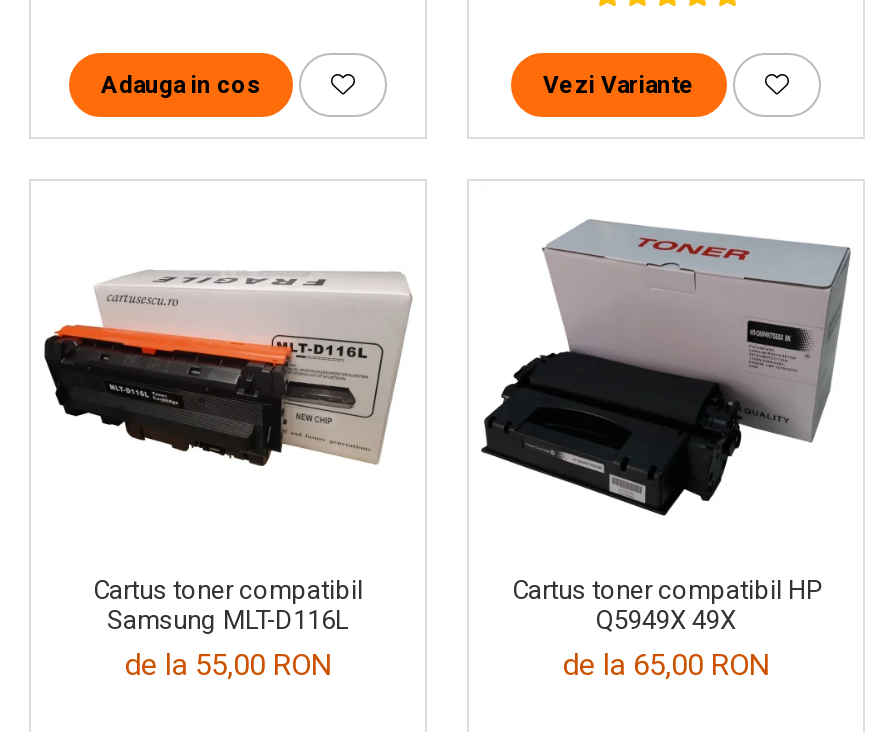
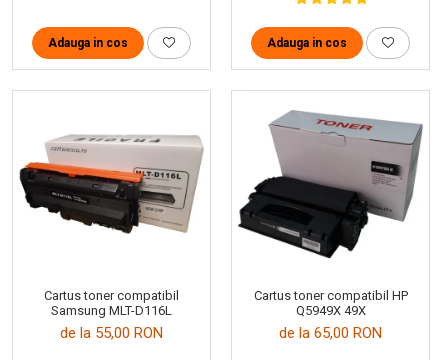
- Vezi Variante
+ Adauga in cos
